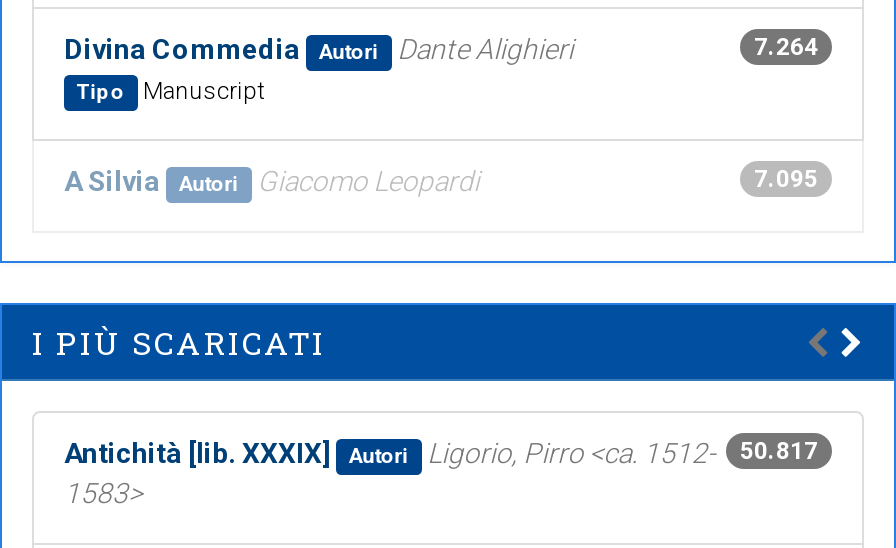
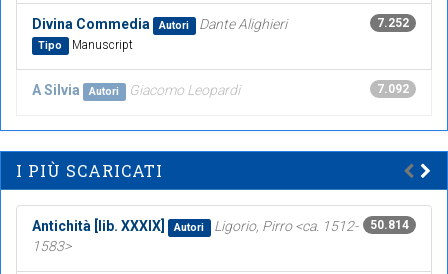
- 7.264
+ 7.252

- 7.095
+ 7.092

- Antichità [lib. XXXIX] Autori Ligorio, Pirro <ca. 1512- 50.817
+ Antichità [lib. XXXIX] Autori Ligorio, Pirro <ca. 1512- 50.814
